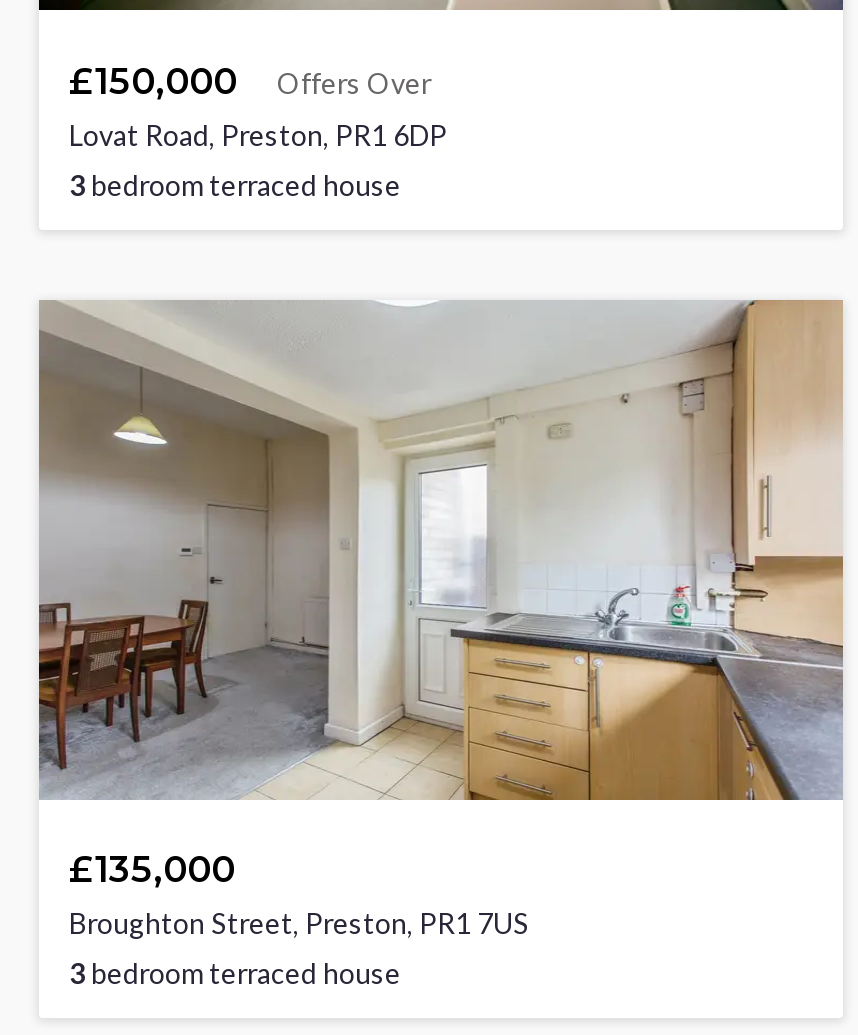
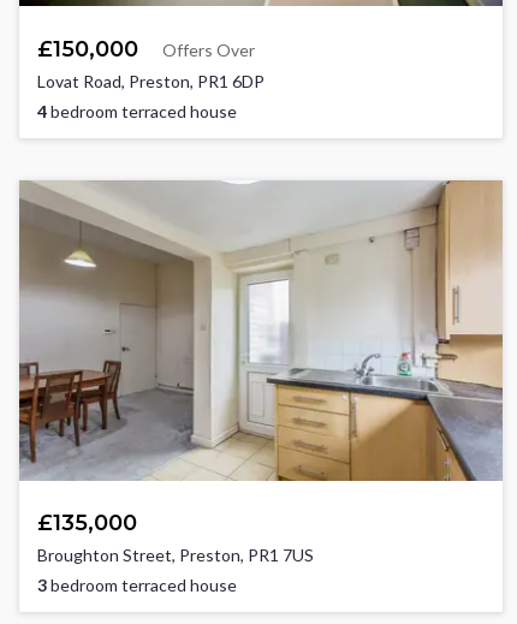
- 3 bedroom terraced house
+ 4 bedroom terraced house
